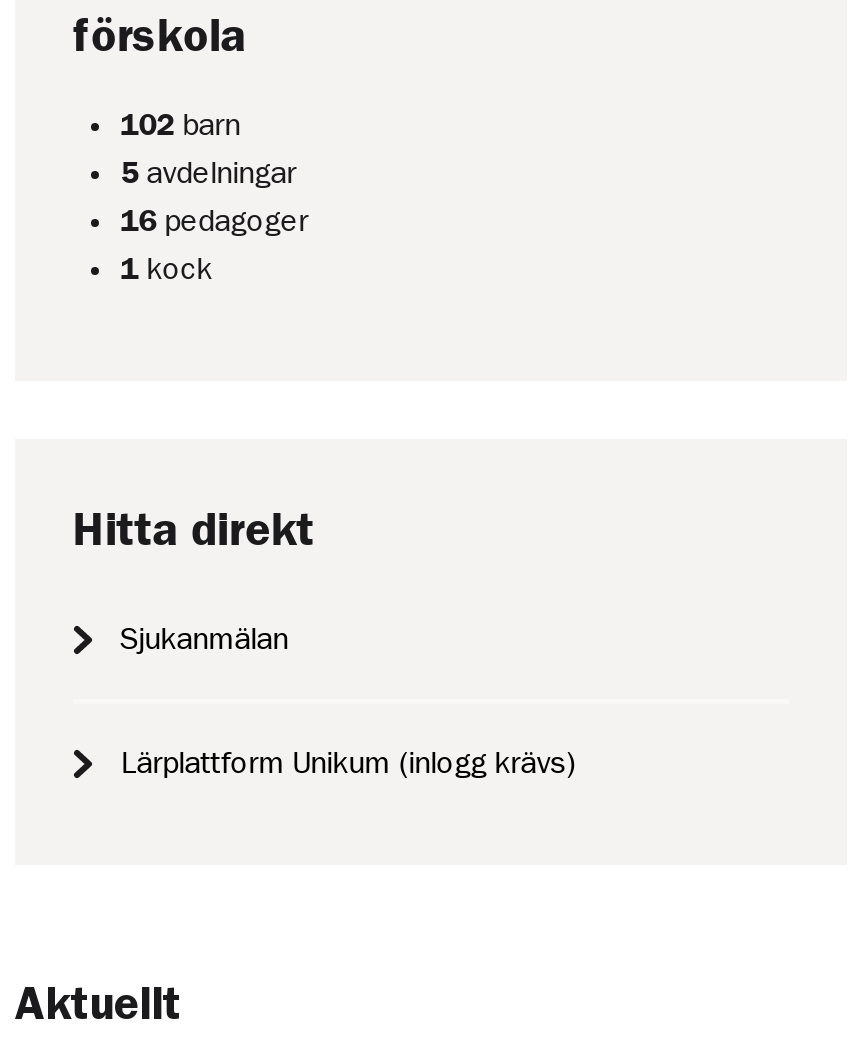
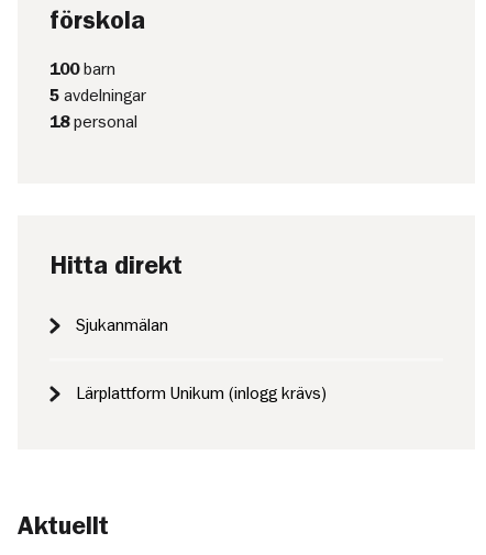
- 102 barn
+ 100 barn

- 16 pedagoger
- 1 kock
+ 18 personal
